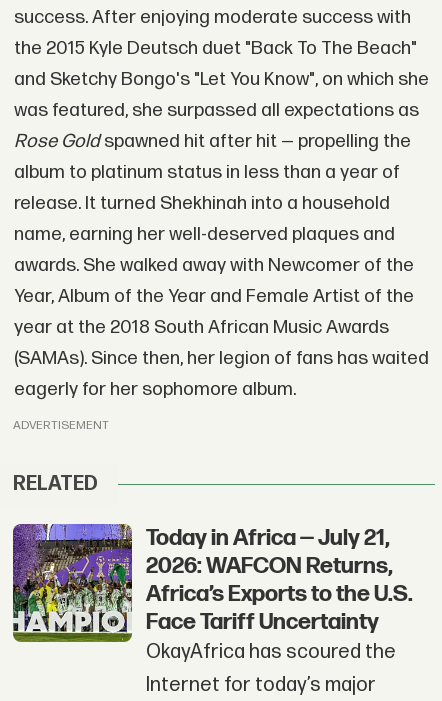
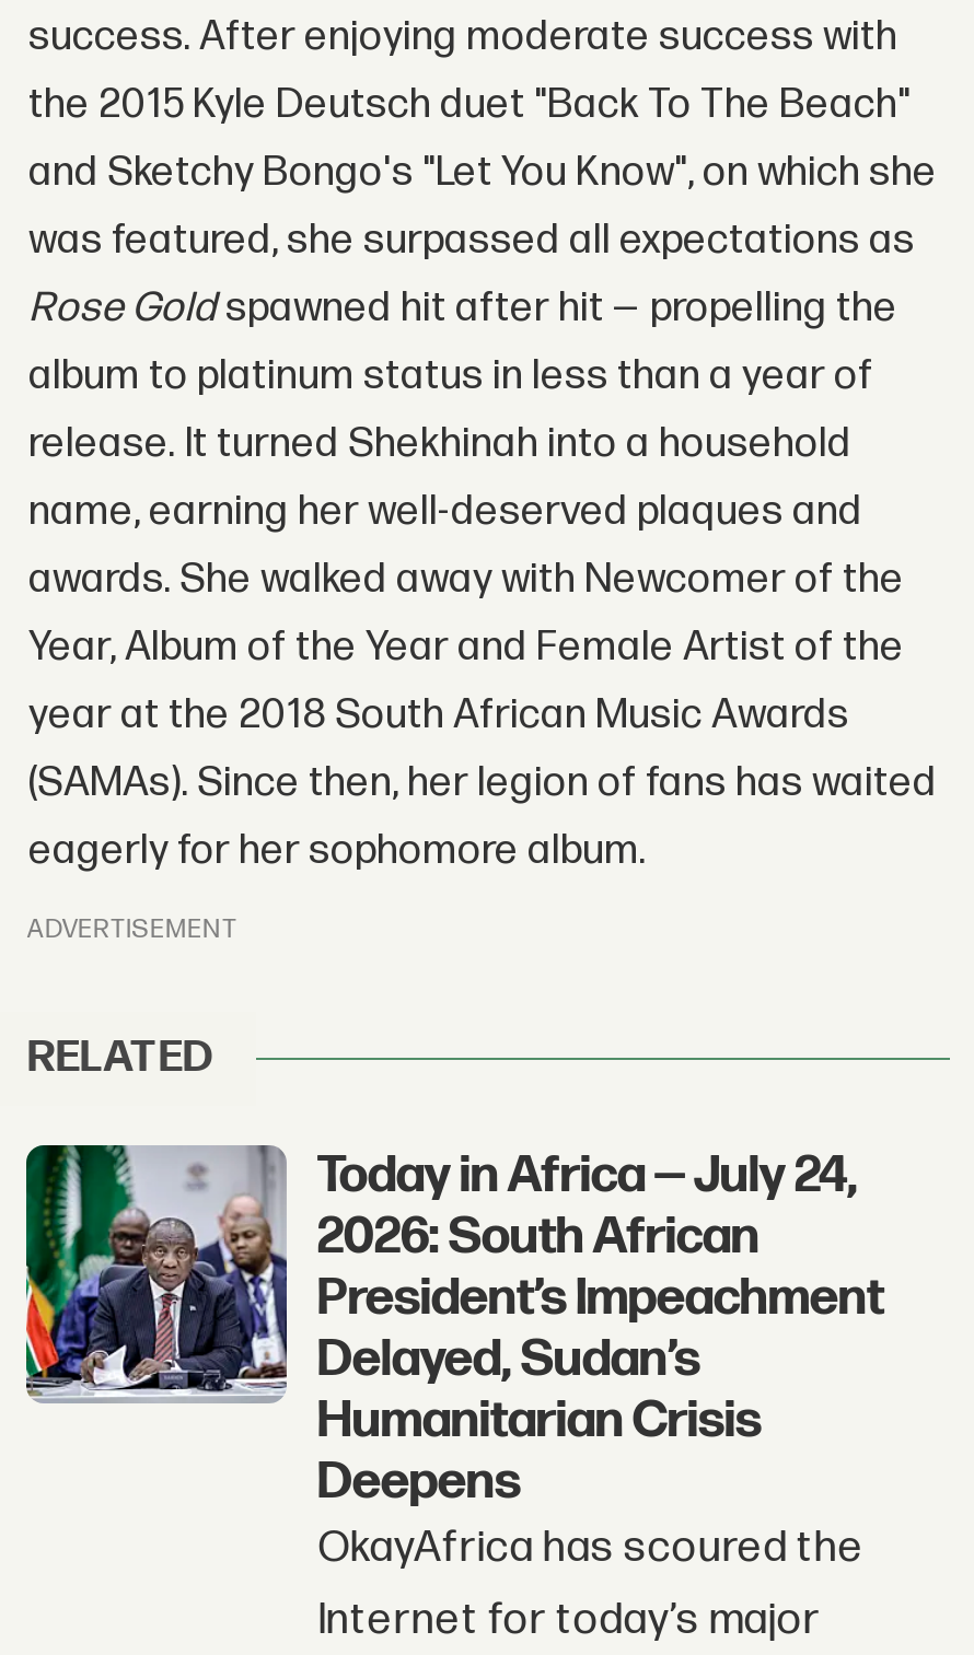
- [image]
- Today in Africa — July 21,
- 2026: WAFCON Returns,
- Africa’s Exports to the U.S.
- Face Tariff Uncertainty
+ [image]
+ Today in Africa — July 24,
+ 2026: South African
+ President’s Impeachment
+ Delayed, Sudan’s
+ Humanitarian Crisis
+ Deepens
